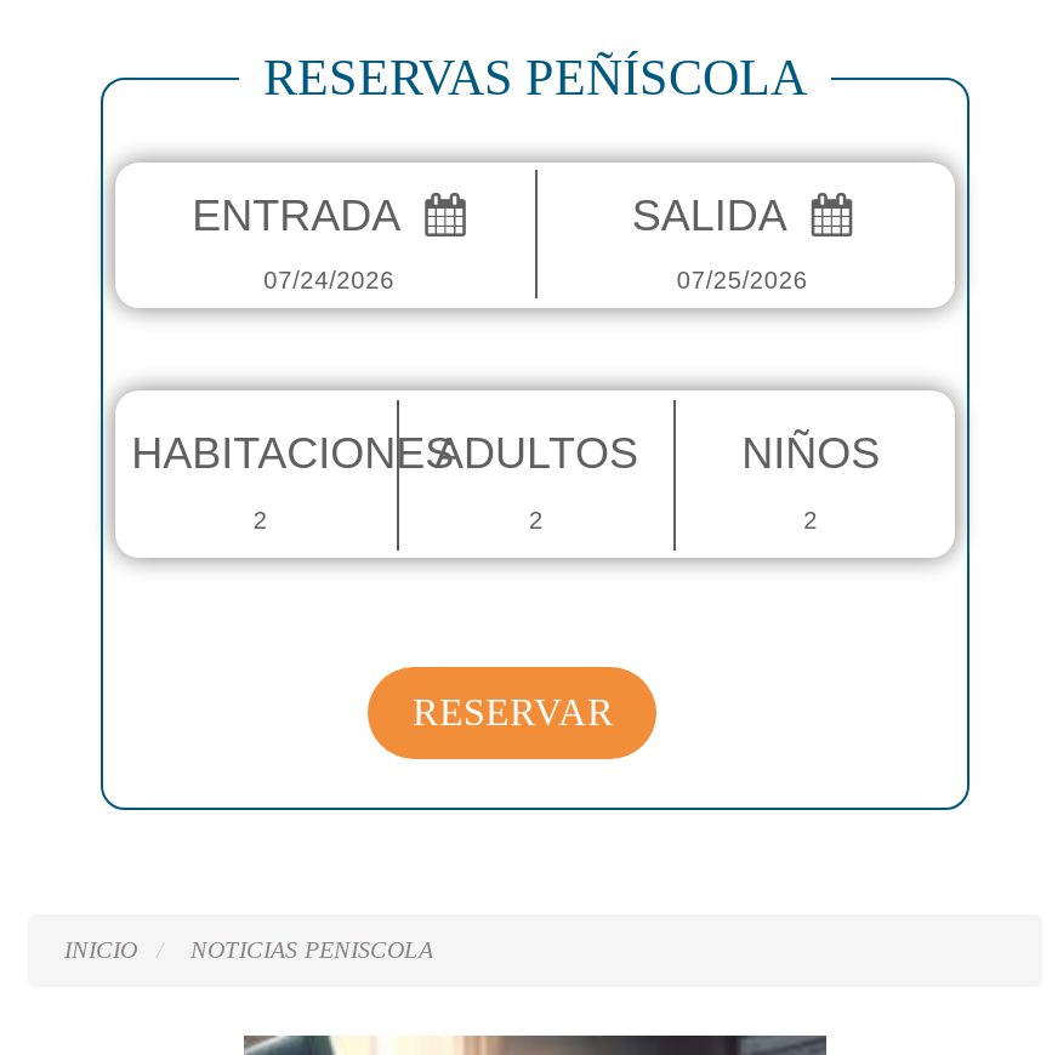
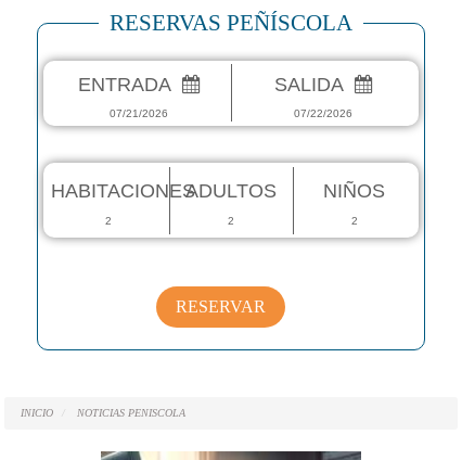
- 07/24/2026
+ 07/21/2026

- 07/25/2026
+ 07/22/2026
